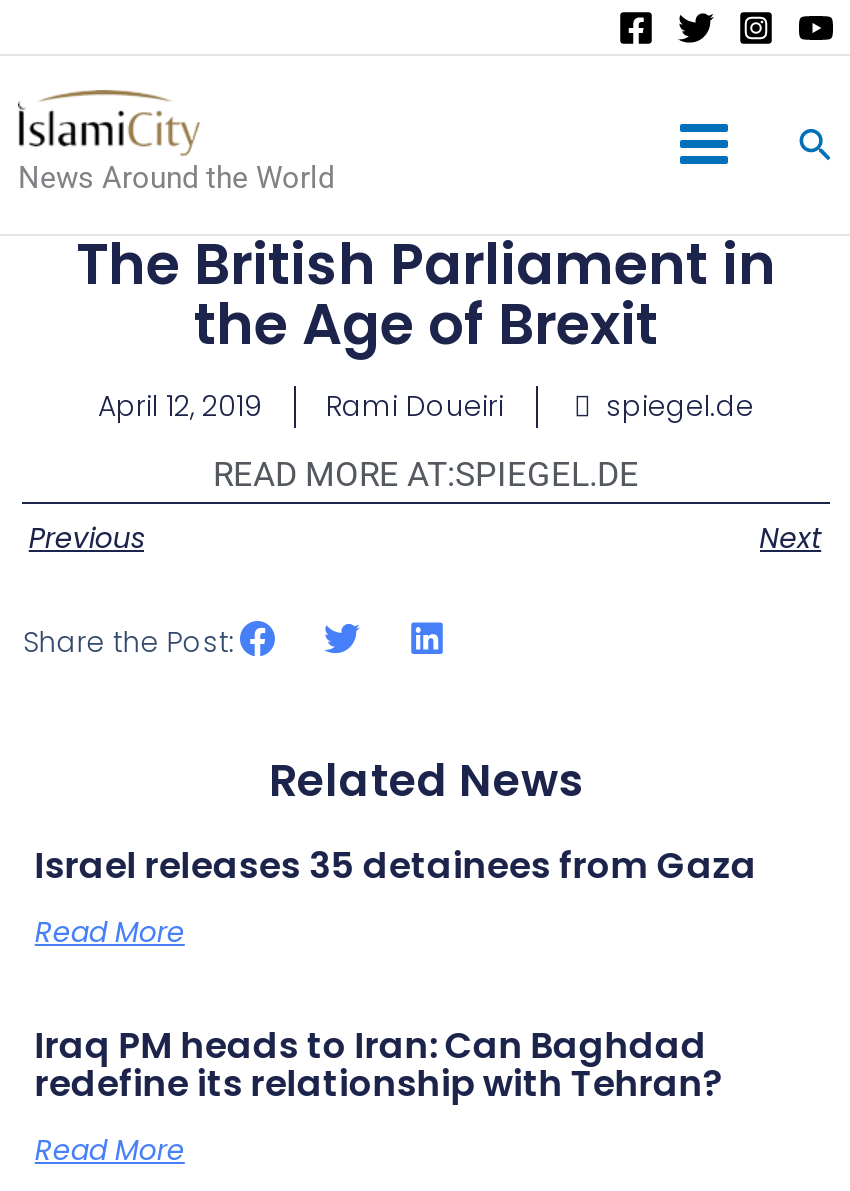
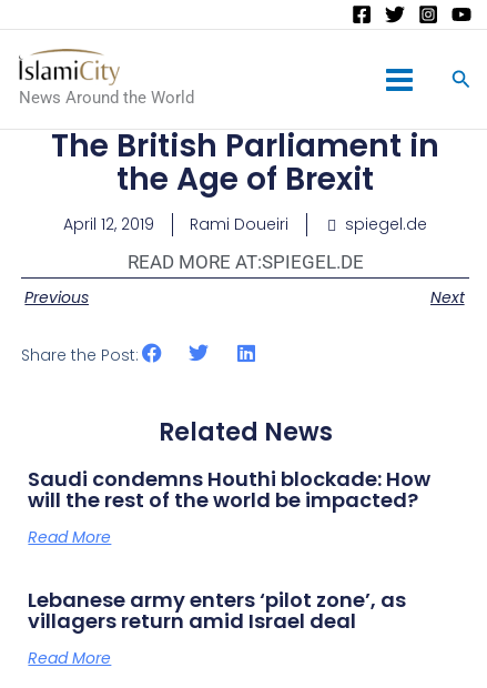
- Israel releases 35 detainees from Gaza
+ Saudi condemns Houthi blockade: How
+ will the rest of the world be impacted?

- Iraq PM heads to Iran: Can Baghdad
- redefine its relationship with Tehran?
+ Lebanese army enters ‘pilot zone’, as
+ villagers return amid Israel deal
